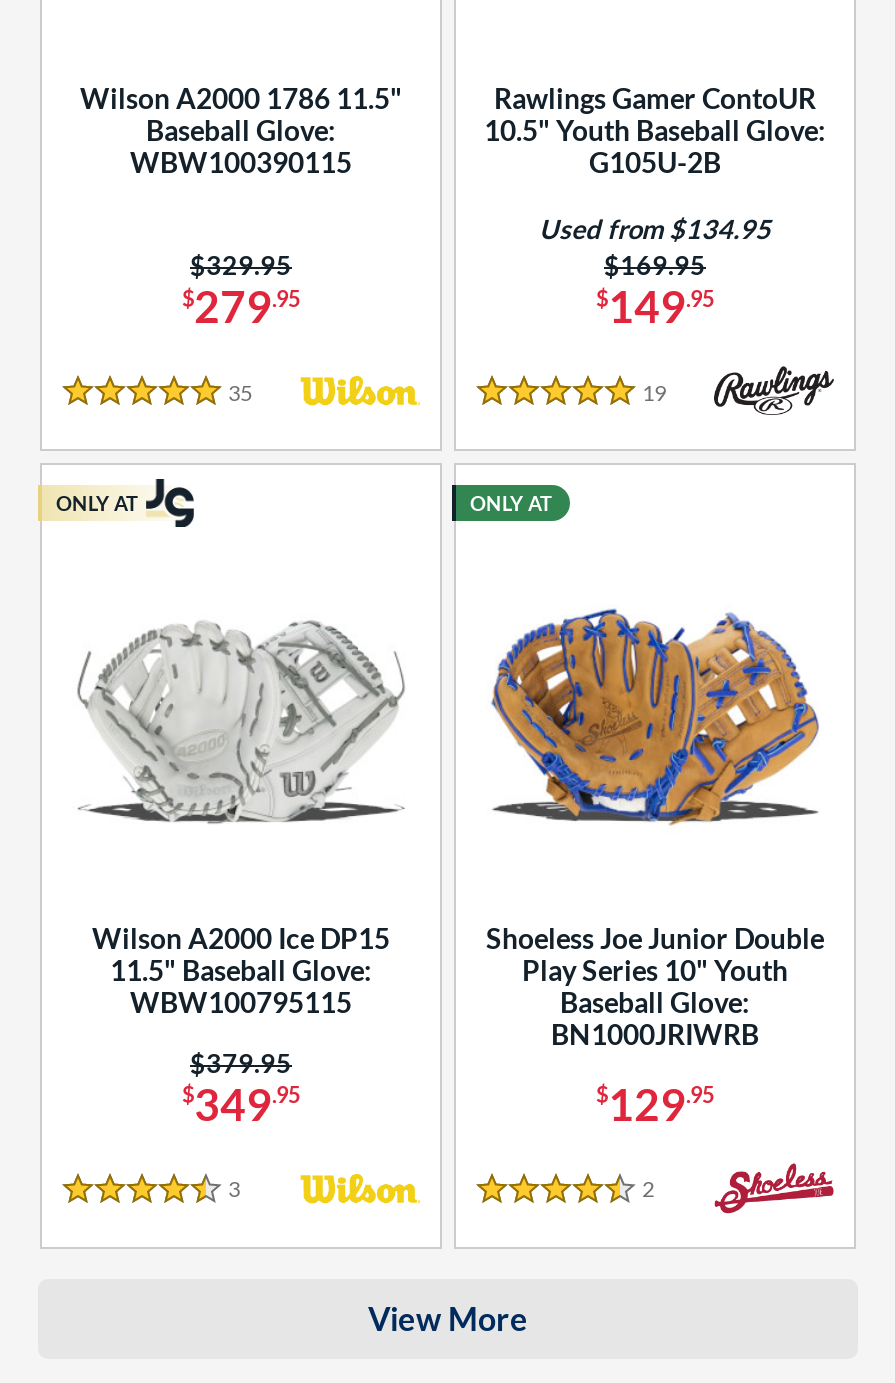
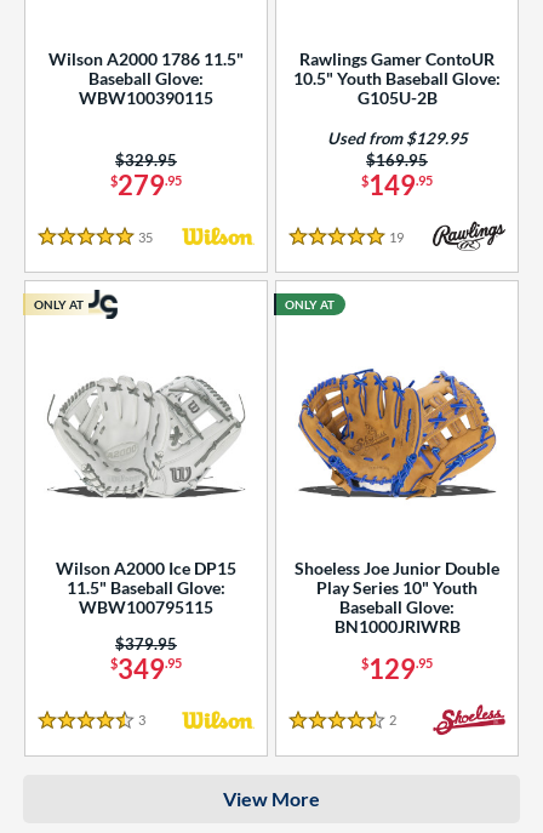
- Used from $134.95
+ Used from $129.95
